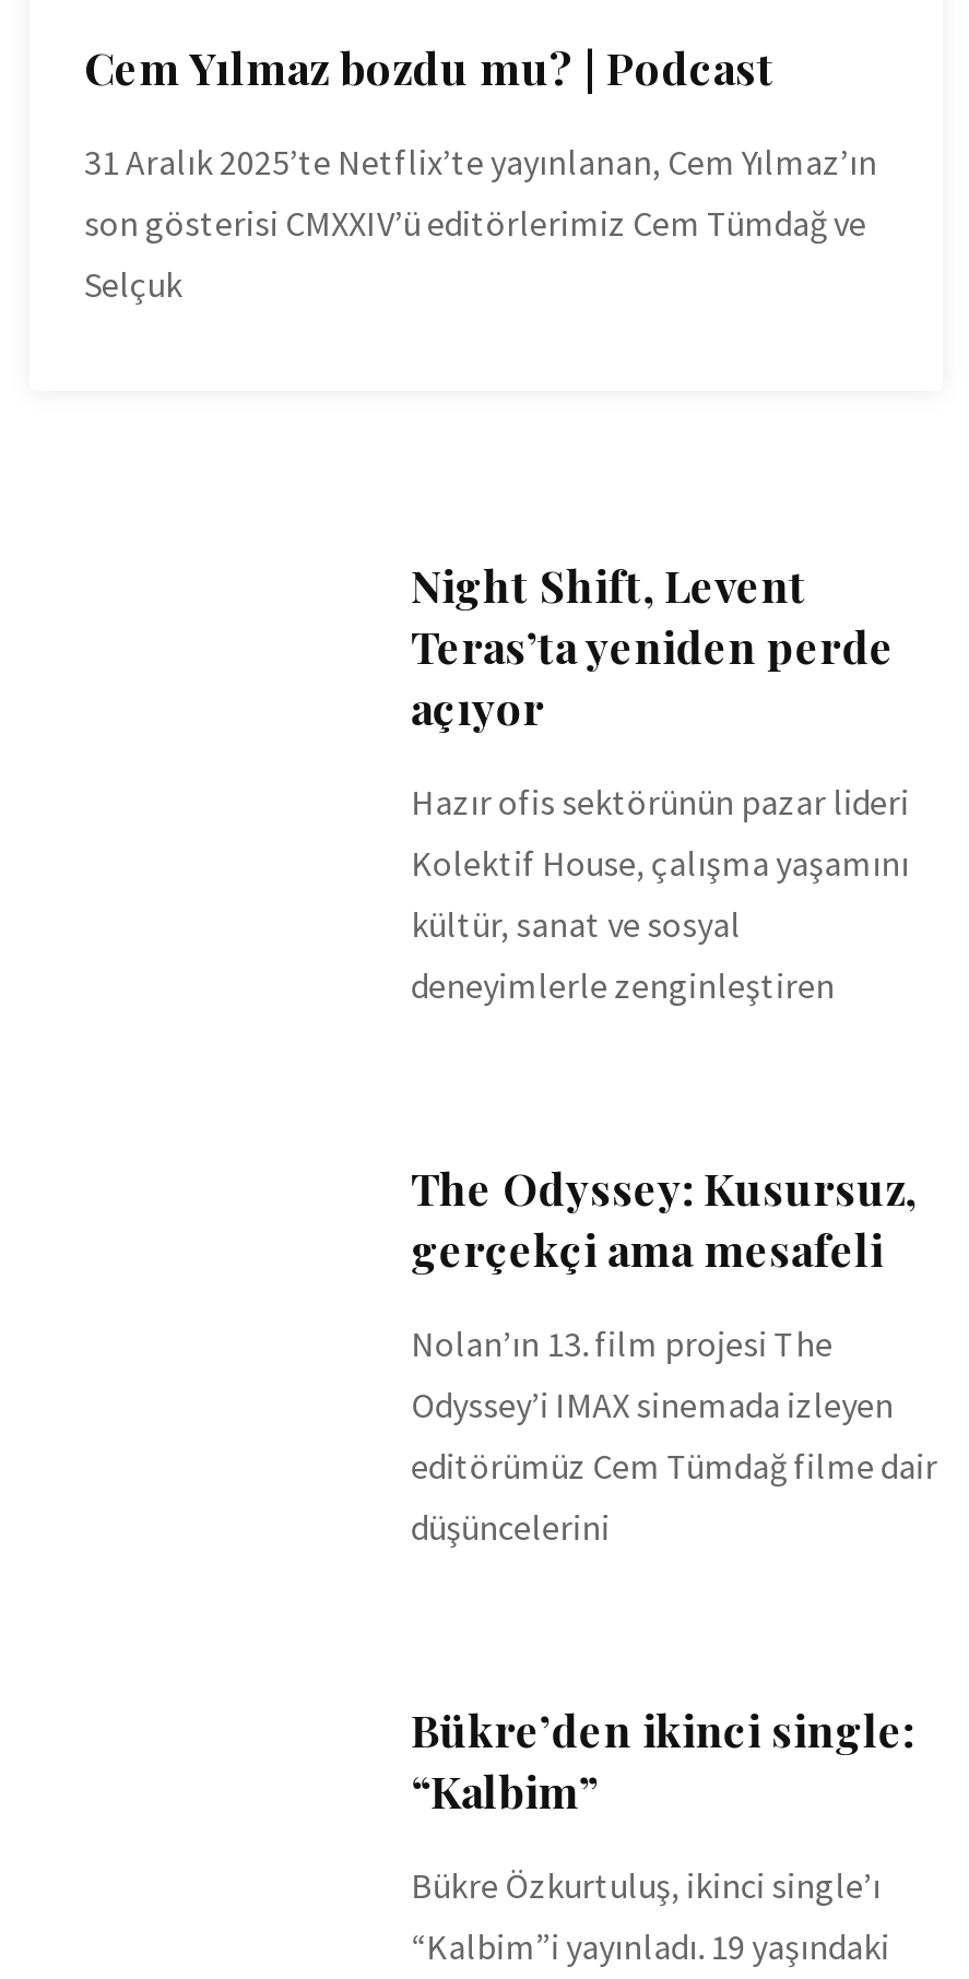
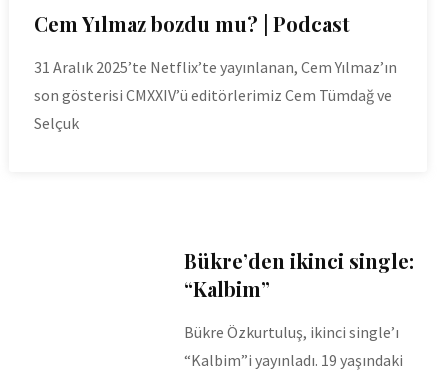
- Night Shift, Levent
- Teras’ta yeniden perde
- açıyor
- Hazır ofis sektörünün pazar lideri
- Kolektif House, çalışma yaşamını
- kültür, sanat ve sosyal
- deneyimlerle zenginleştiren

- The Odyssey: Kusursuz,
- gerçekçi ama mesafeli
- Nolan’ın 13. film projesi The
- Odyssey’i IMAX sinemada izleyen
- editörümüz Cem Tümdağ filme dair
- düşüncelerini
